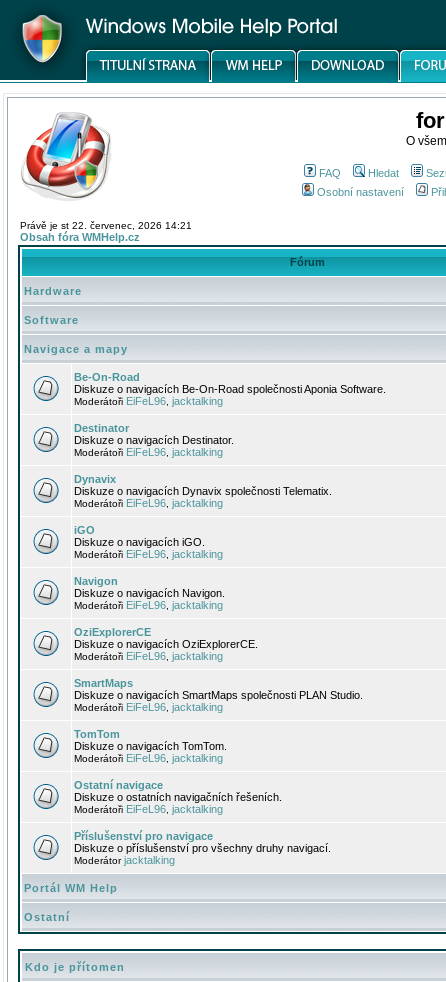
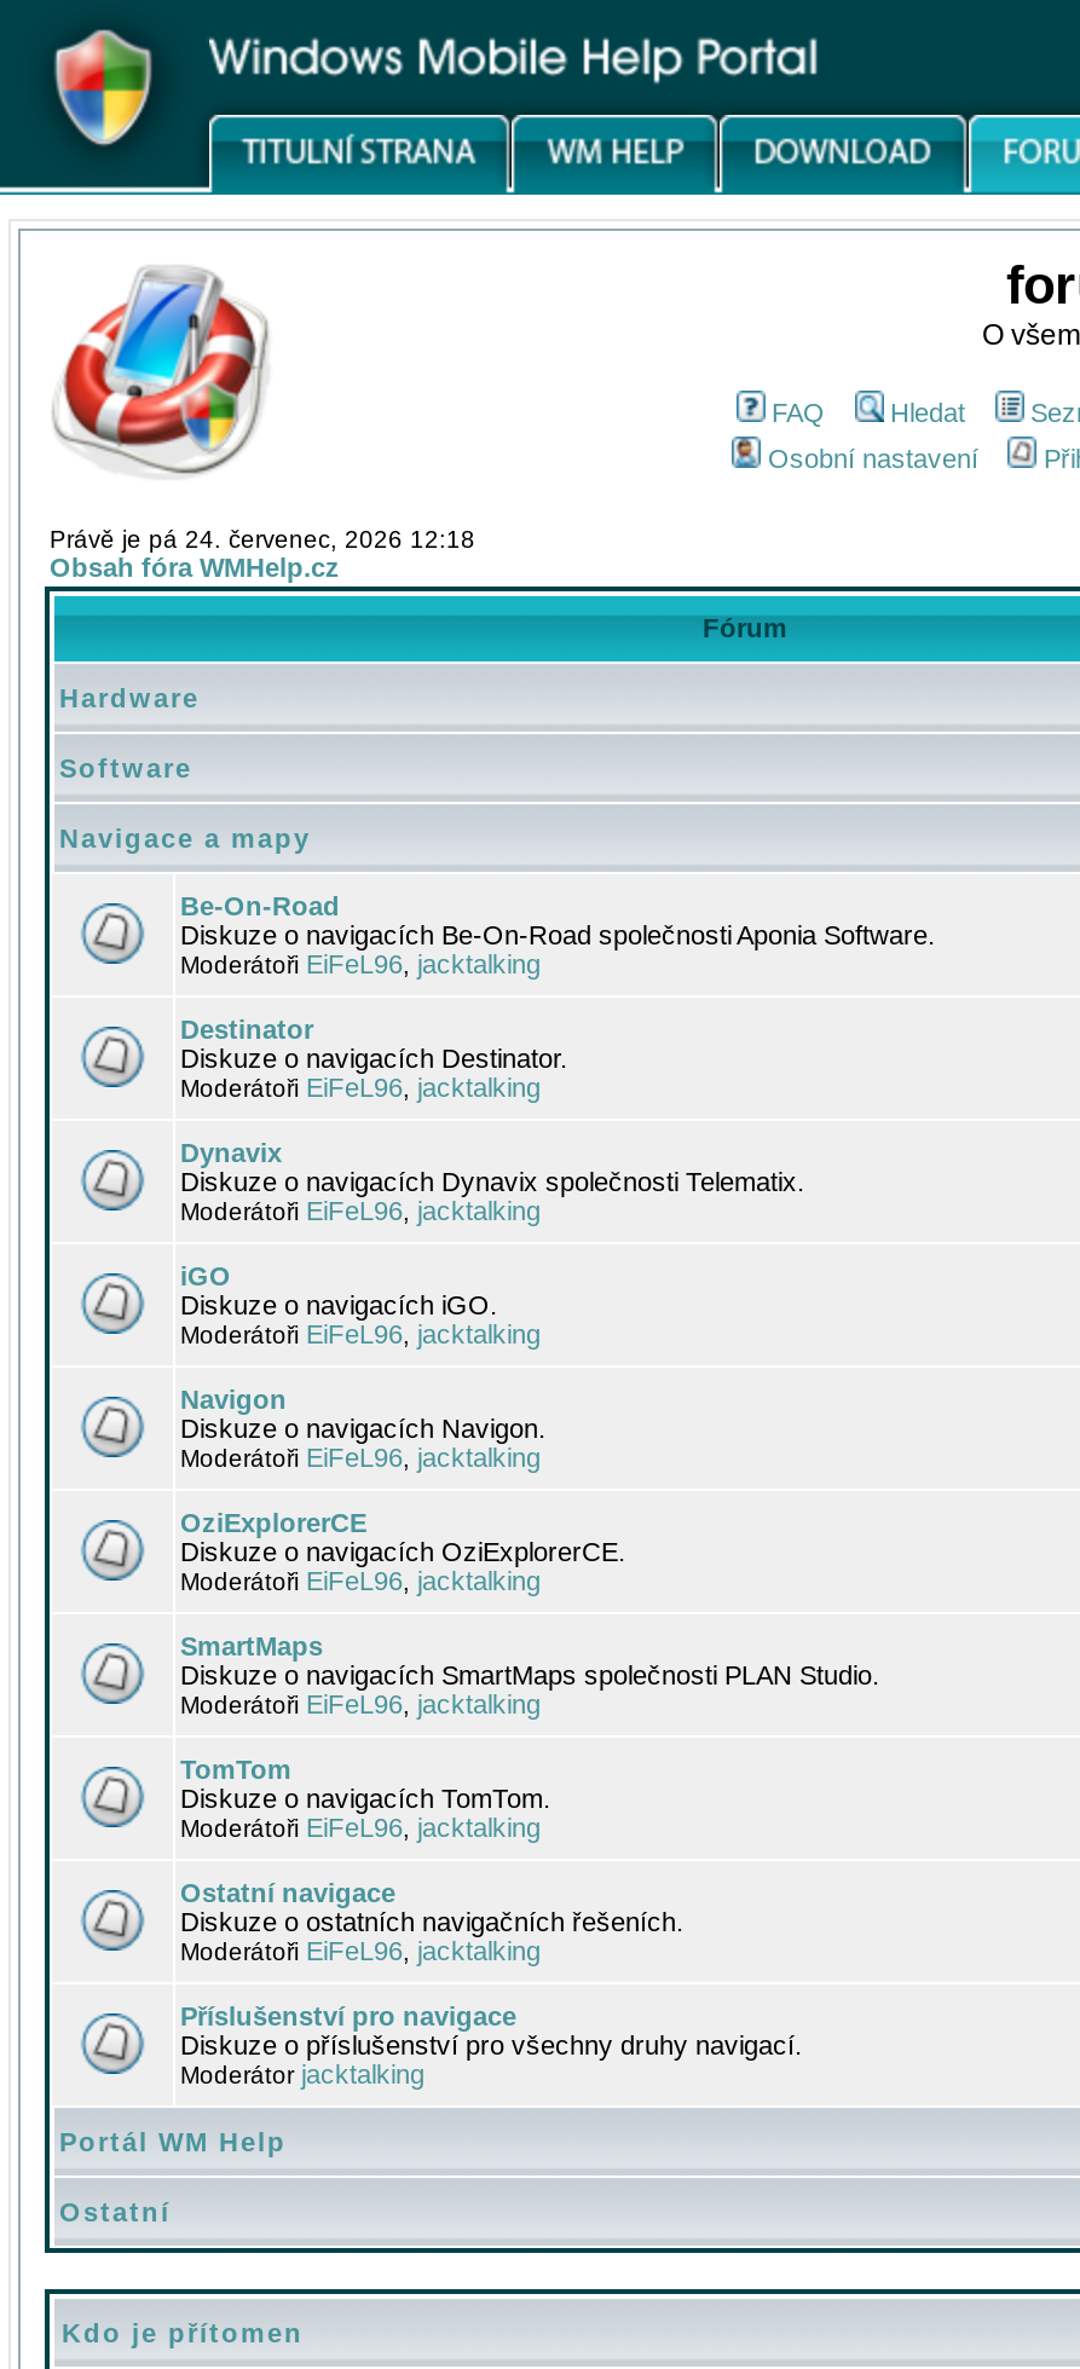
- Právě je st 22. červenec, 2026 14:21
+ Právě je pá 24. červenec, 2026 12:18
